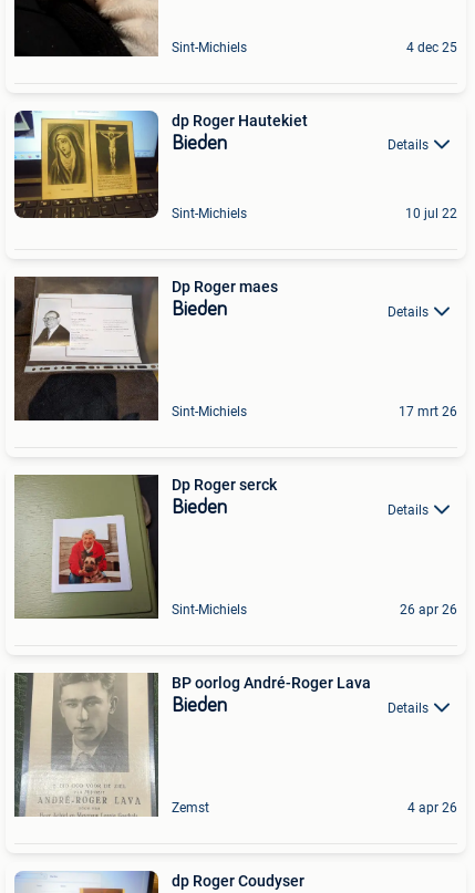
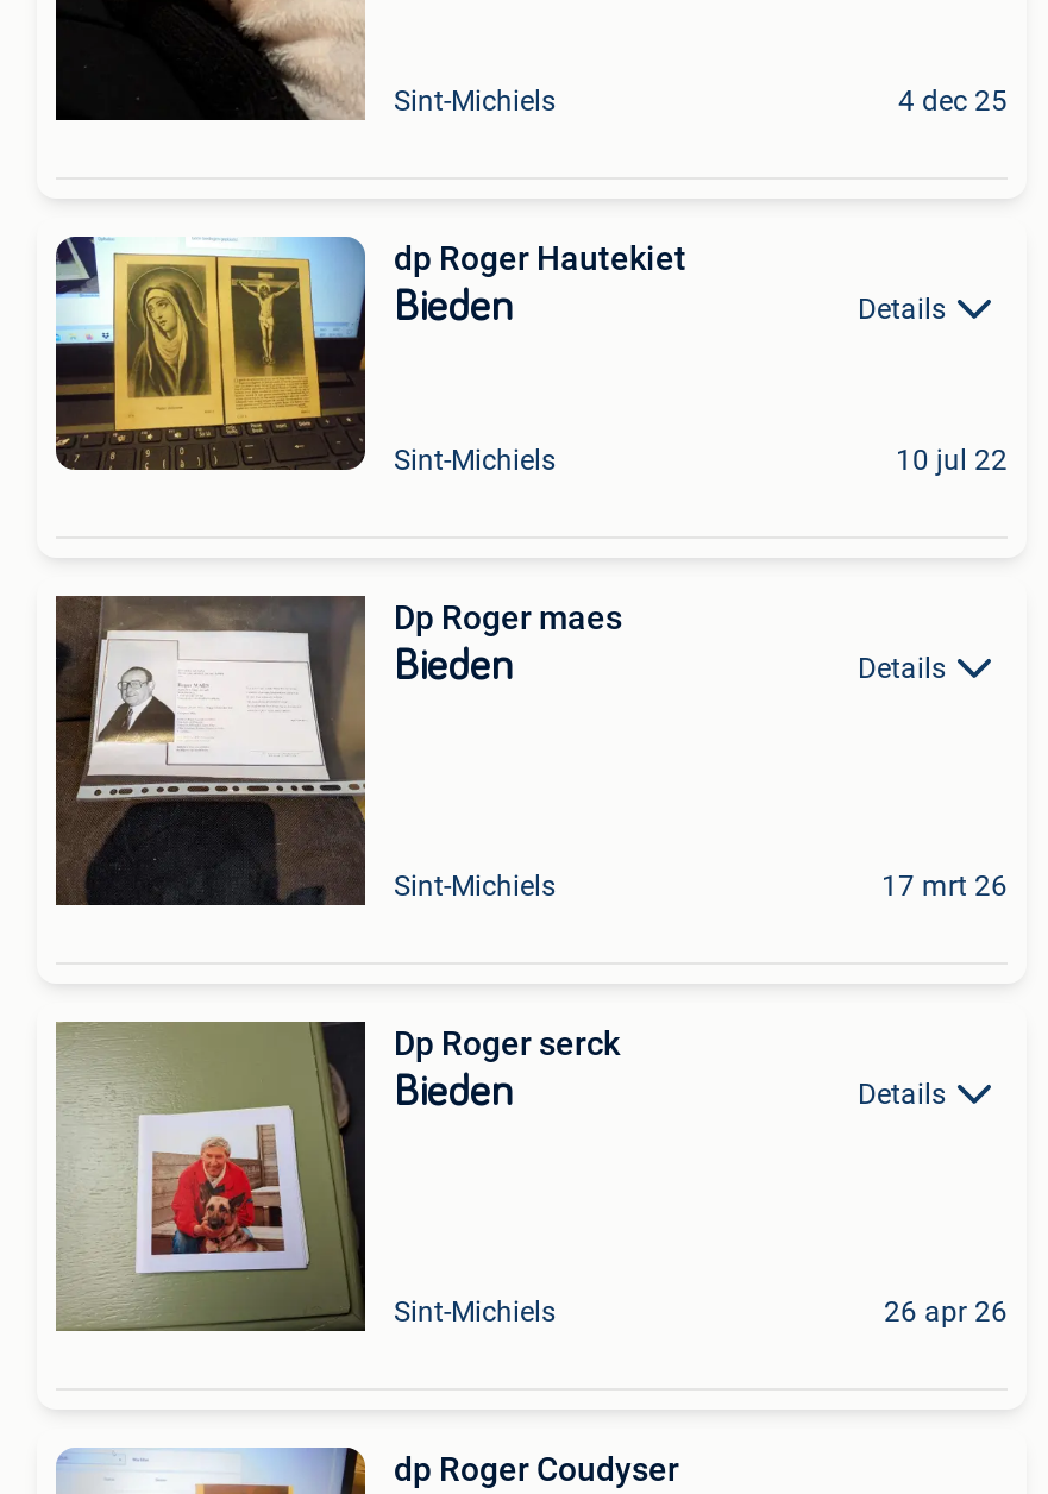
- [image]
- BP oorlog André-Roger Lava
- Bieden
- Details

- Zemst
- 4 apr 26
